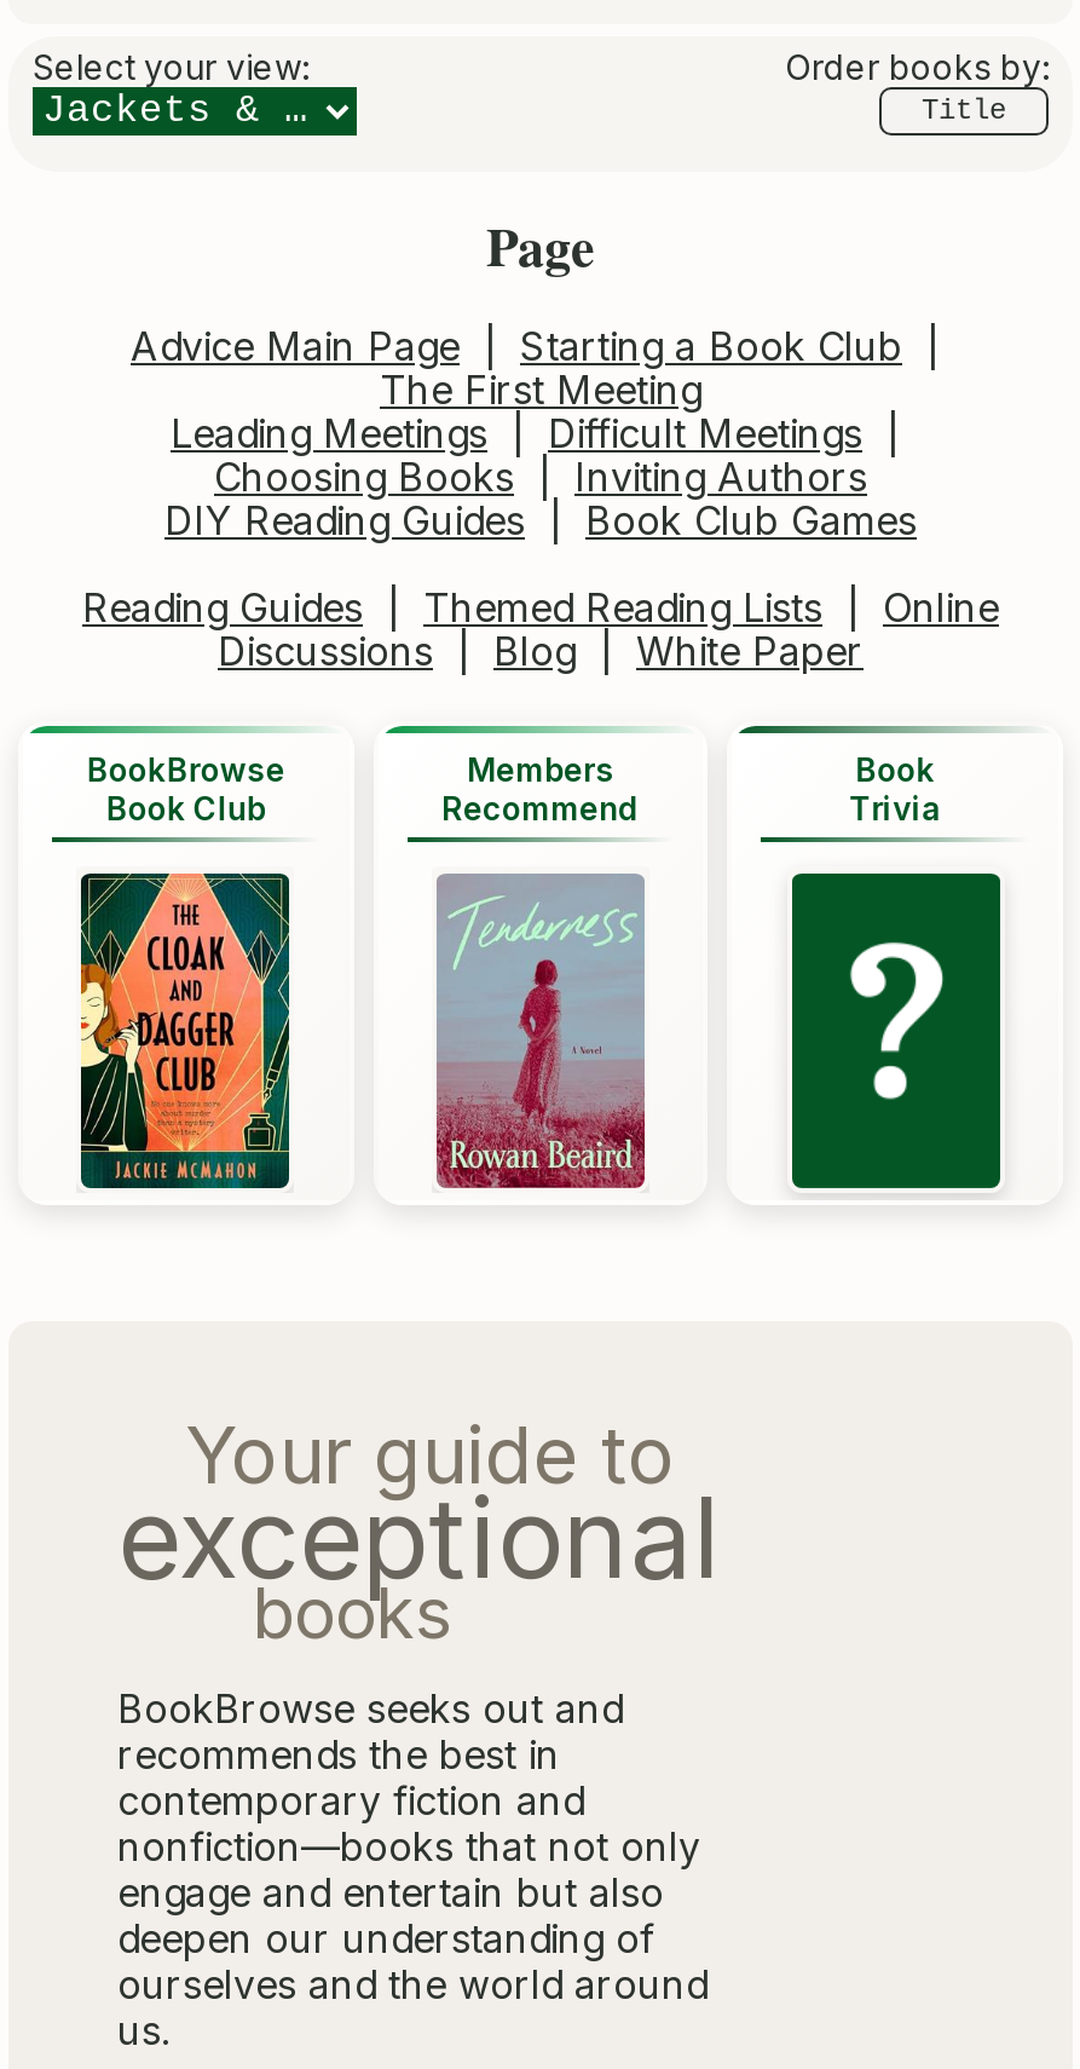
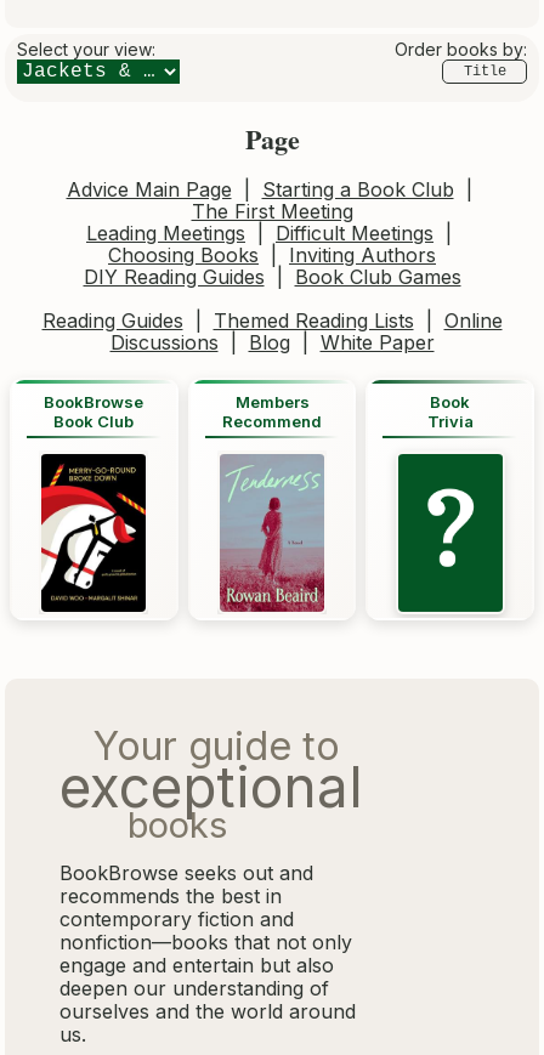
- [image]
+ [image]
